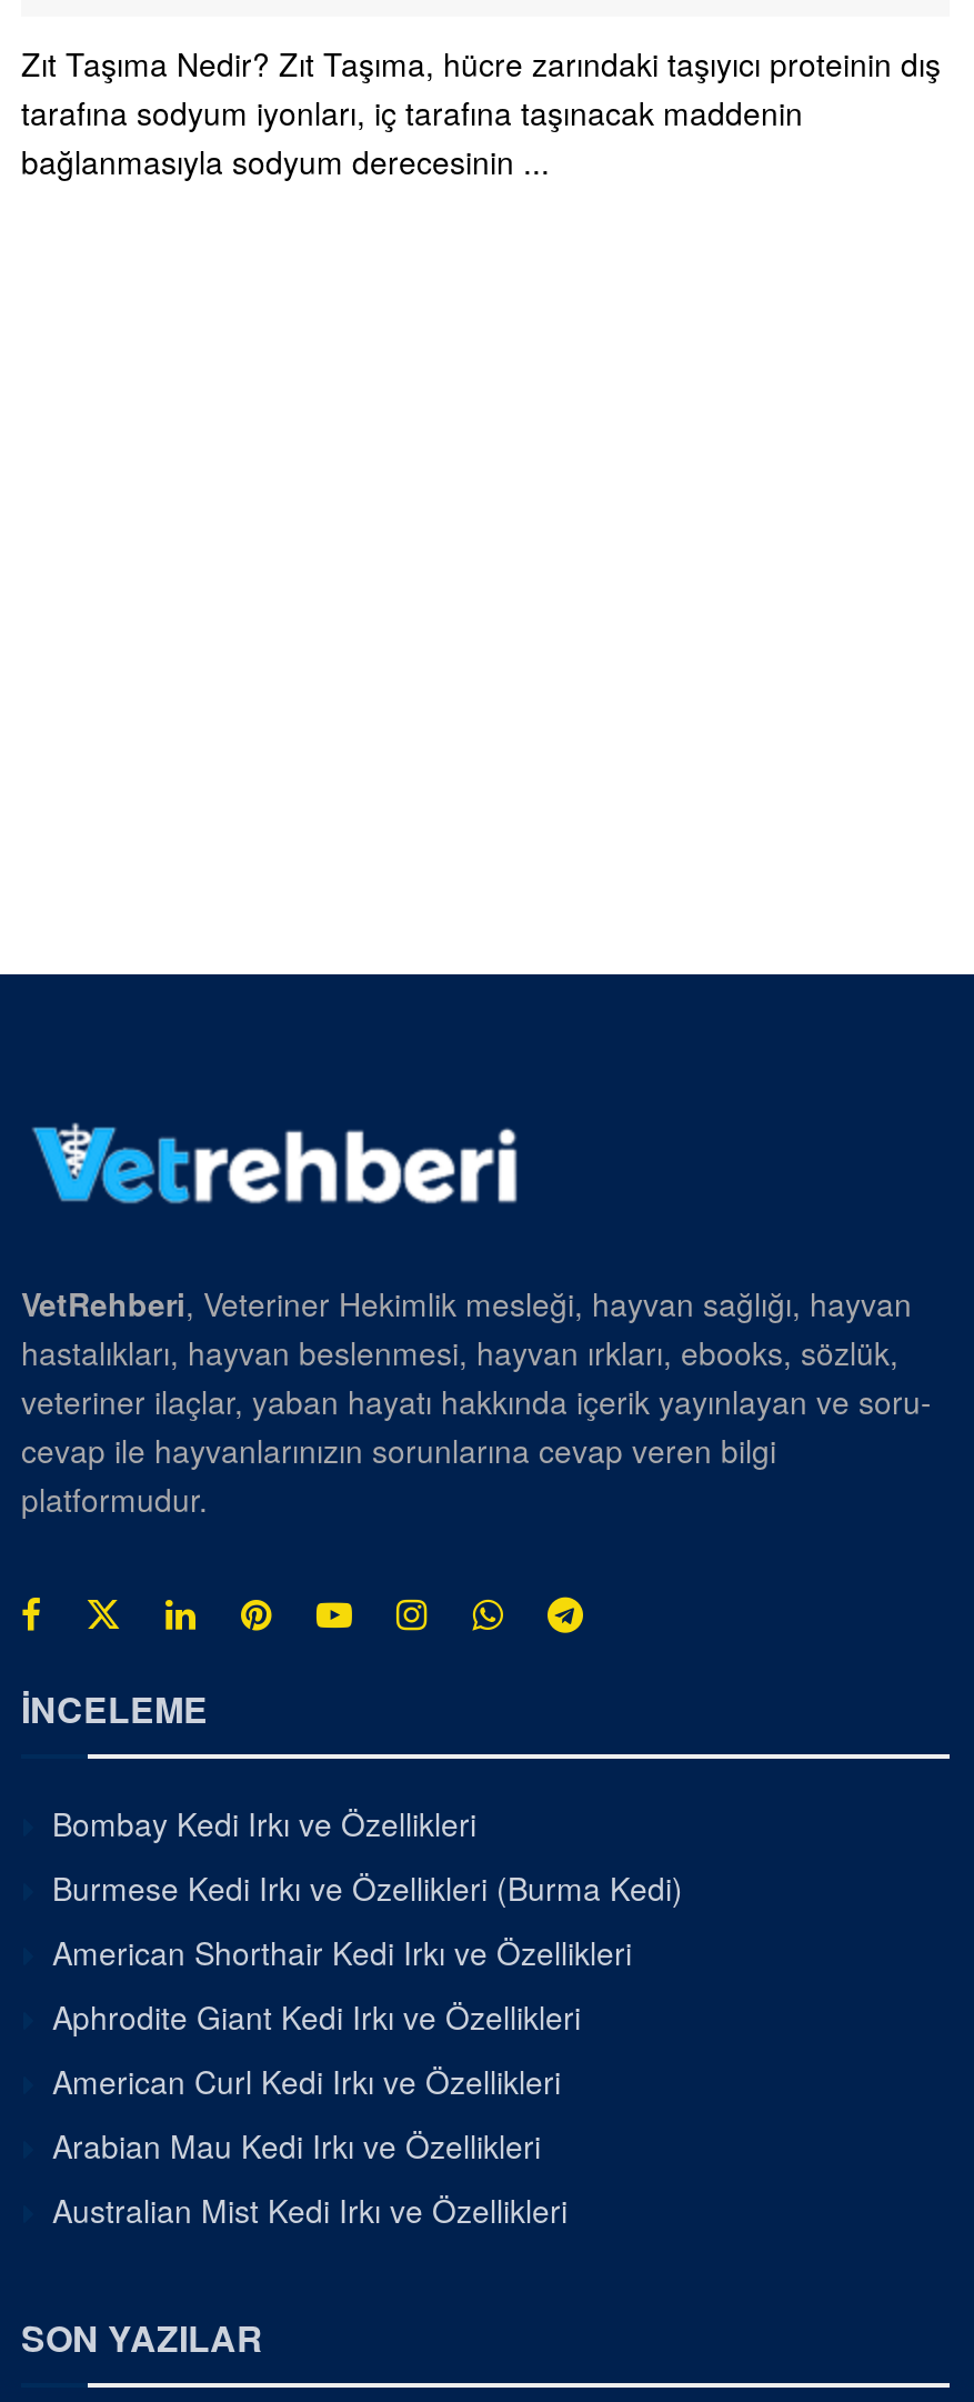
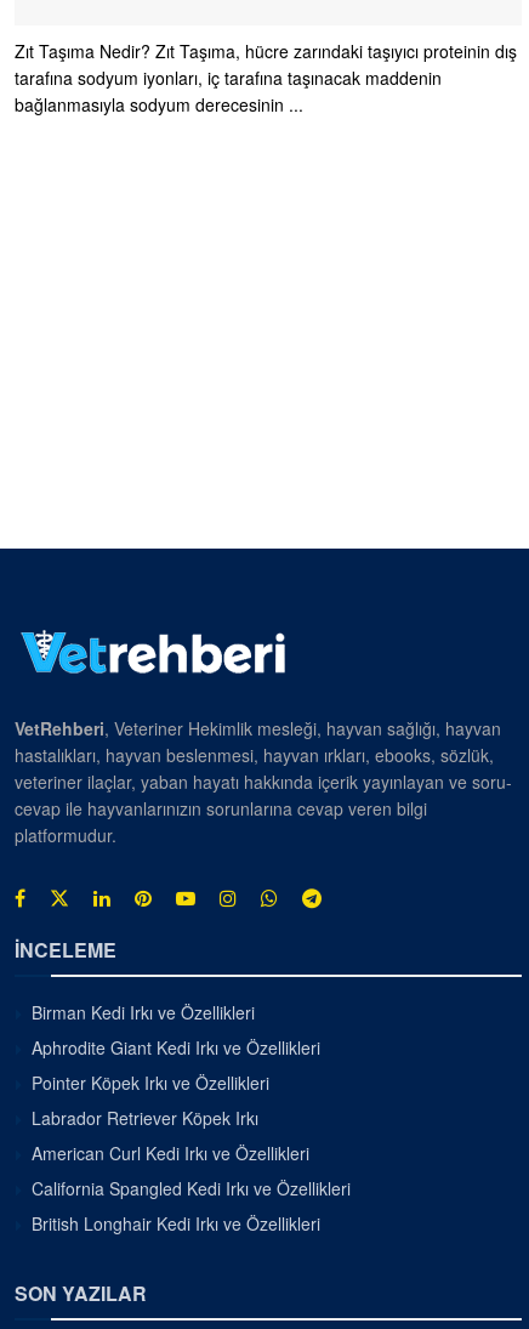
- Bombay Kedi Irkı ve Özellikleri
- Burmese Kedi Irkı ve Özellikleri (Burma Kedi)
- American Shorthair Kedi Irkı ve Özellikleri
+ Birman Kedi Irkı ve Özellikleri

moved up: Aphrodite Giant Kedi Irkı ve Özellikleri

+ Pointer Köpek Irkı ve Özellikleri
+ Labrador Retriever Köpek Irkı

- Arabian Mau Kedi Irkı ve Özellikleri
+ California Spangled Kedi Irkı ve Özellikleri

- Australian Mist Kedi Irkı ve Özellikleri
+ British Longhair Kedi Irkı ve Özellikleri
